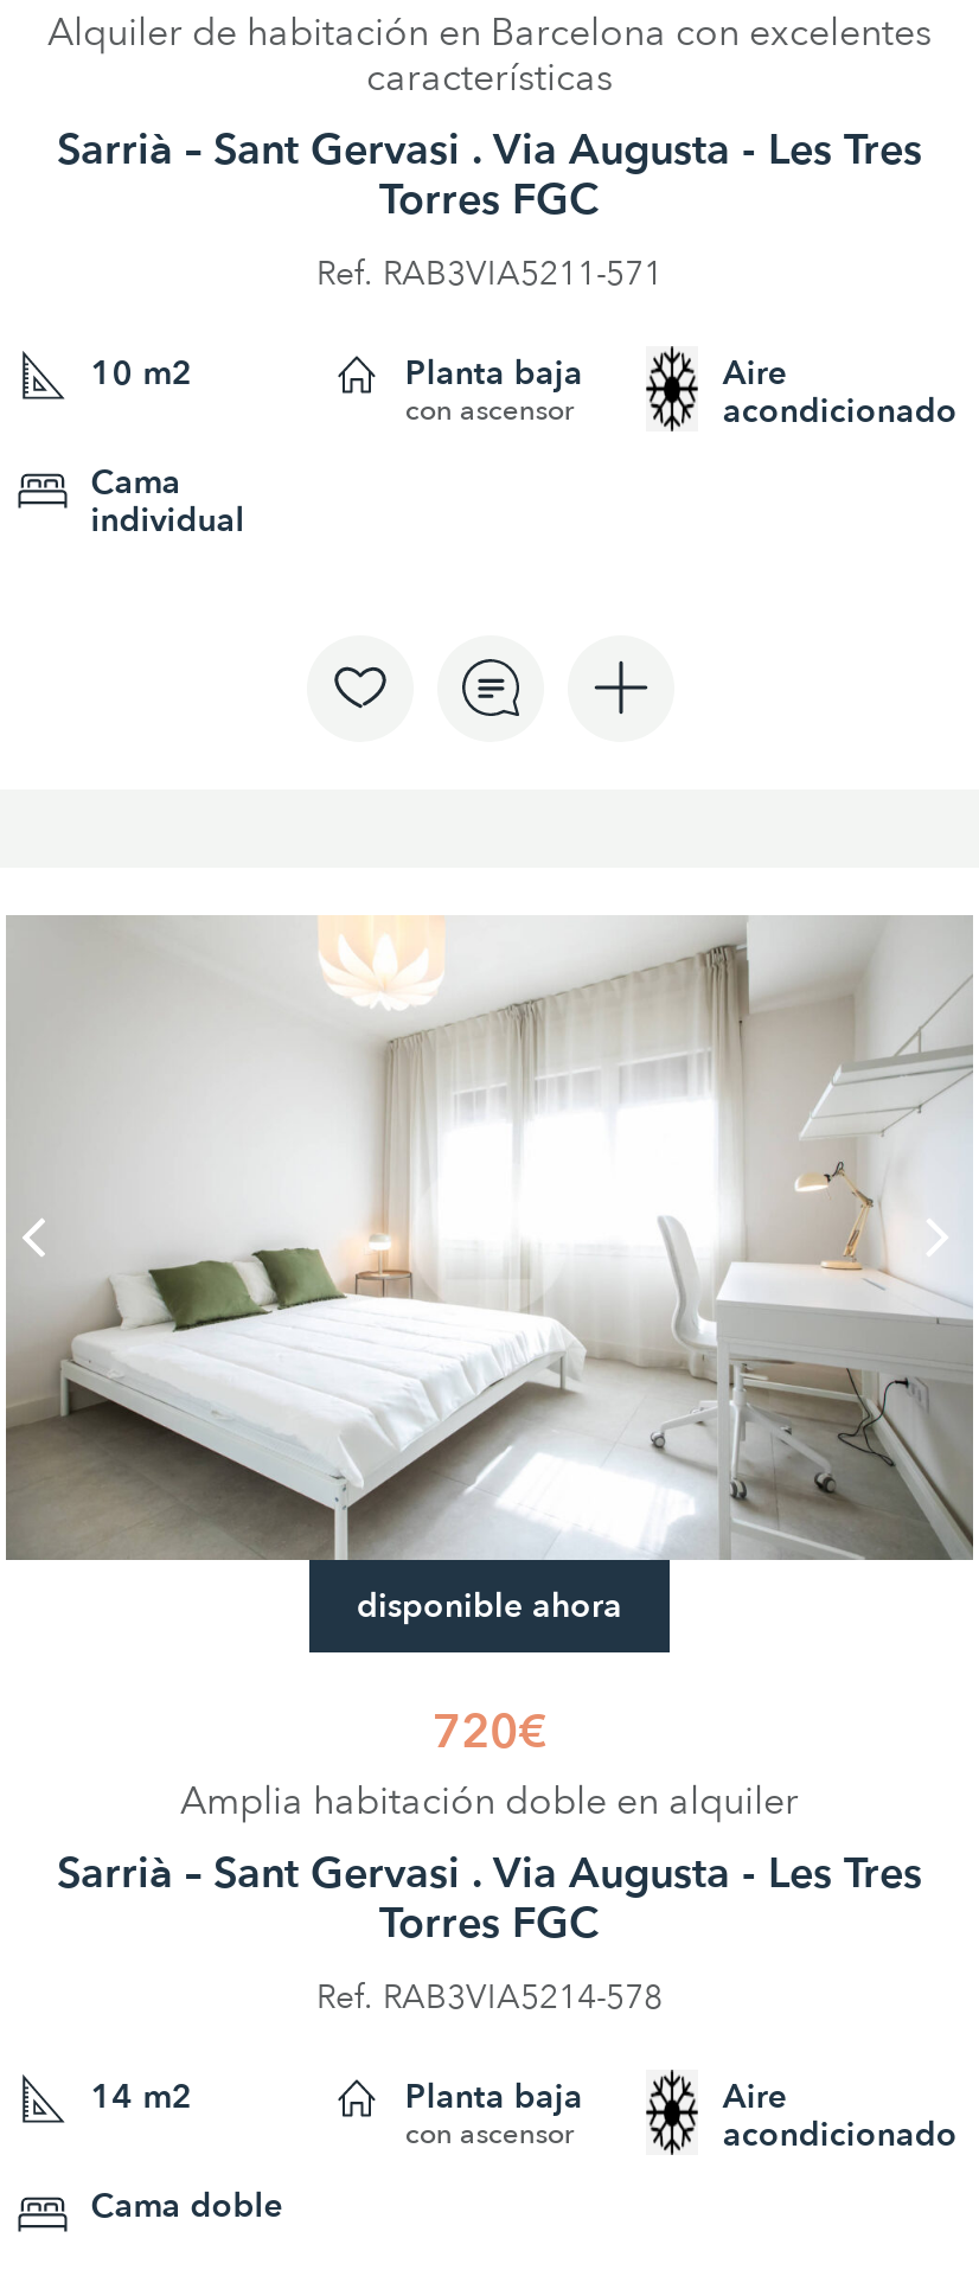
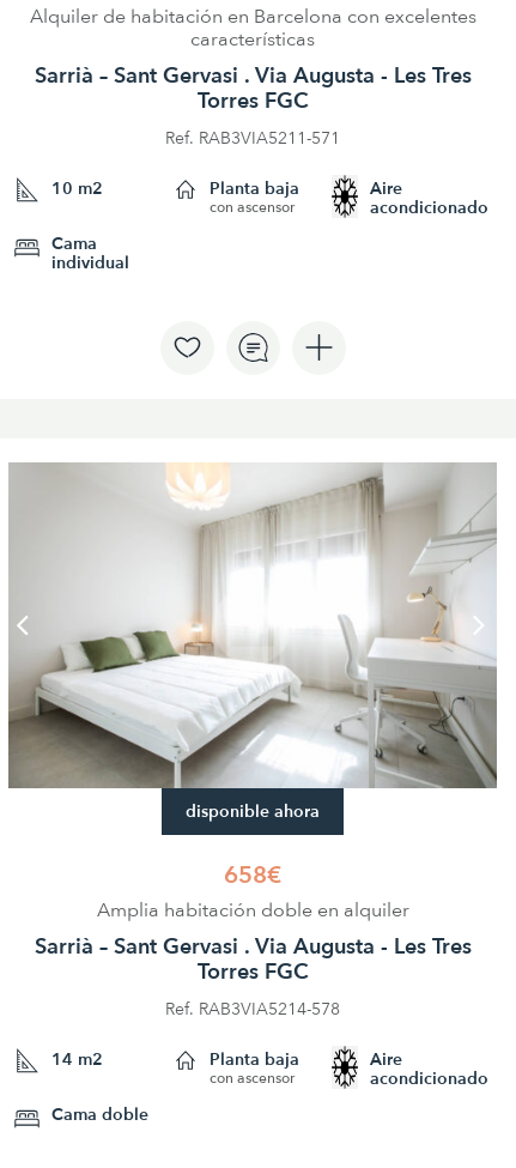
- 720€
+ 658€
